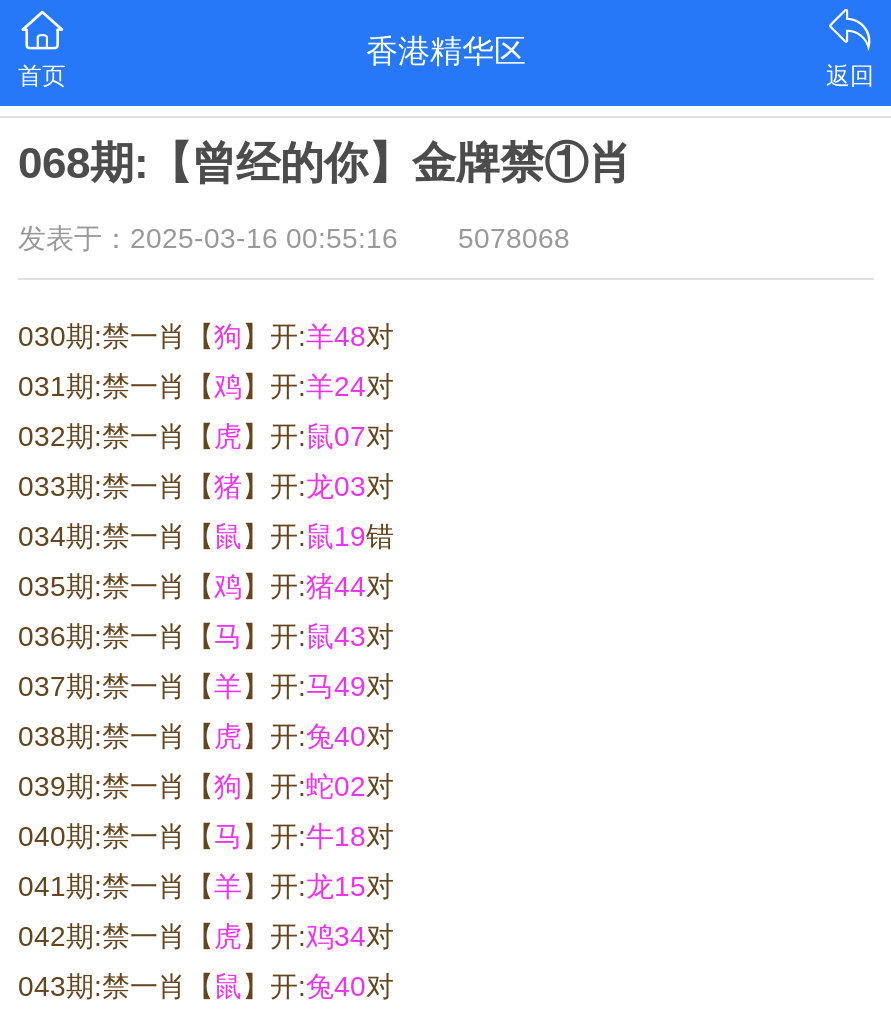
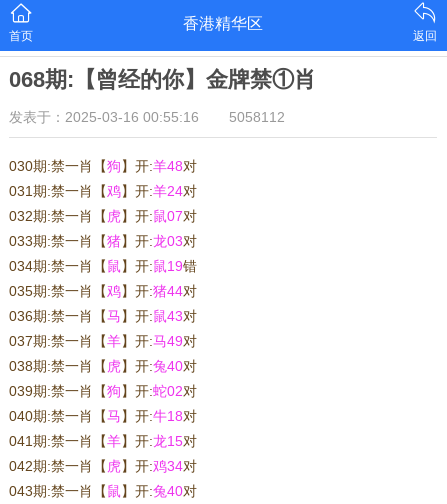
- 发表于：2025-03-16 00:55:16 5078068
+ 发表于：2025-03-16 00:55:16 5058112
